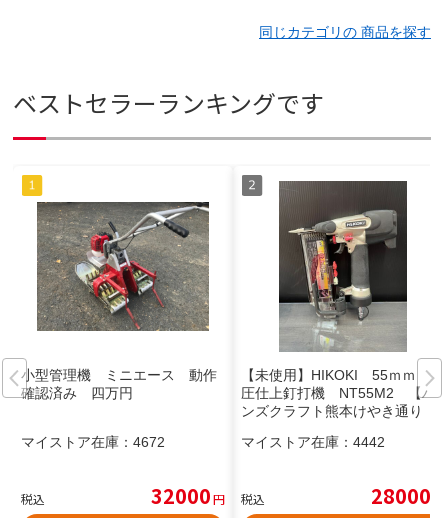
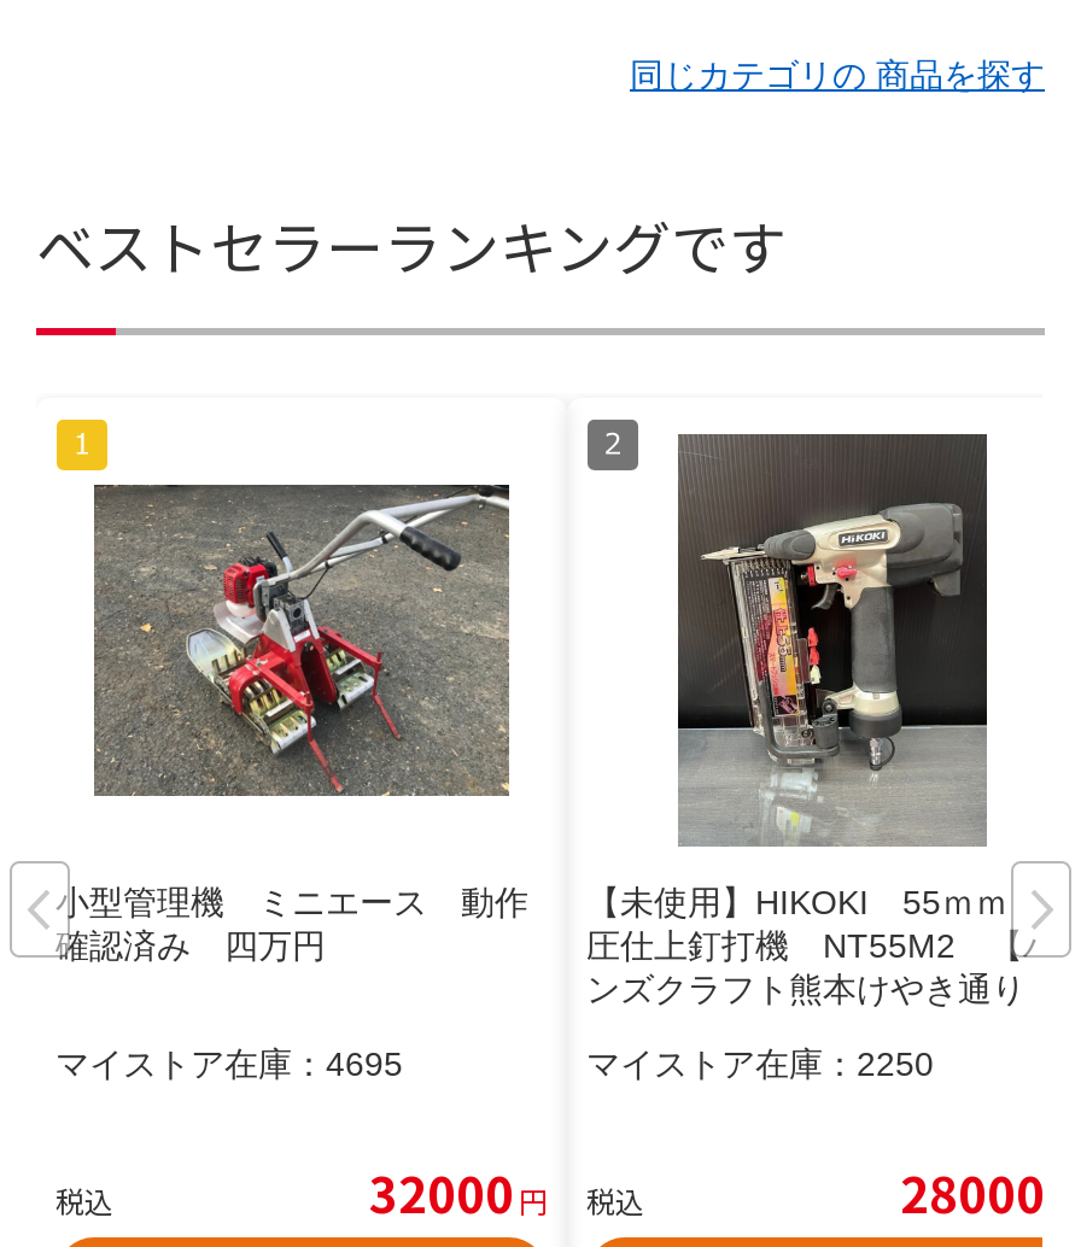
- マイストア在庫：4672
+ マイストア在庫：4695

- マイストア在庫：4442
+ マイストア在庫：2250
